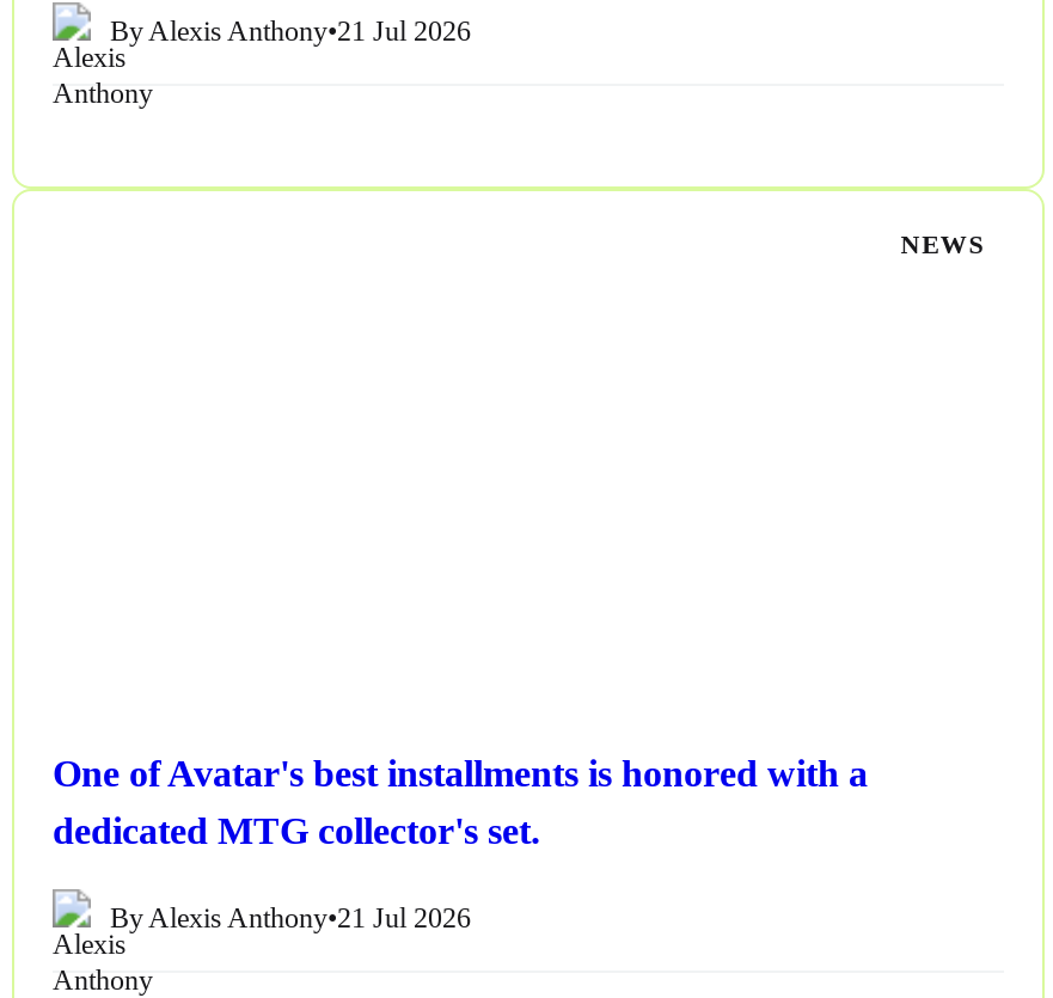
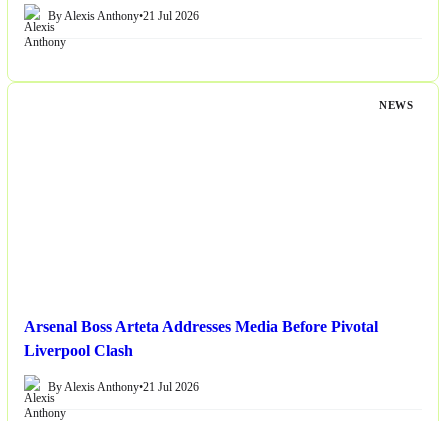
- One of Avatar's best installments is honored with a
- dedicated MTG collector's set.
+ Arsenal Boss Arteta Addresses Media Before Pivotal
+ Liverpool Clash
